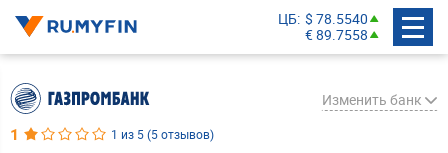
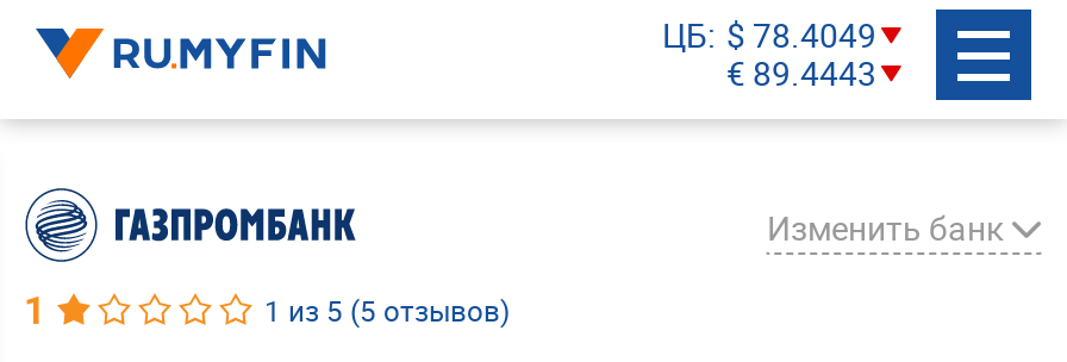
- ЦБ $ 78.5540
- € 89.7558
+ ЦБ $ 78.4049
+ € 89.4443
